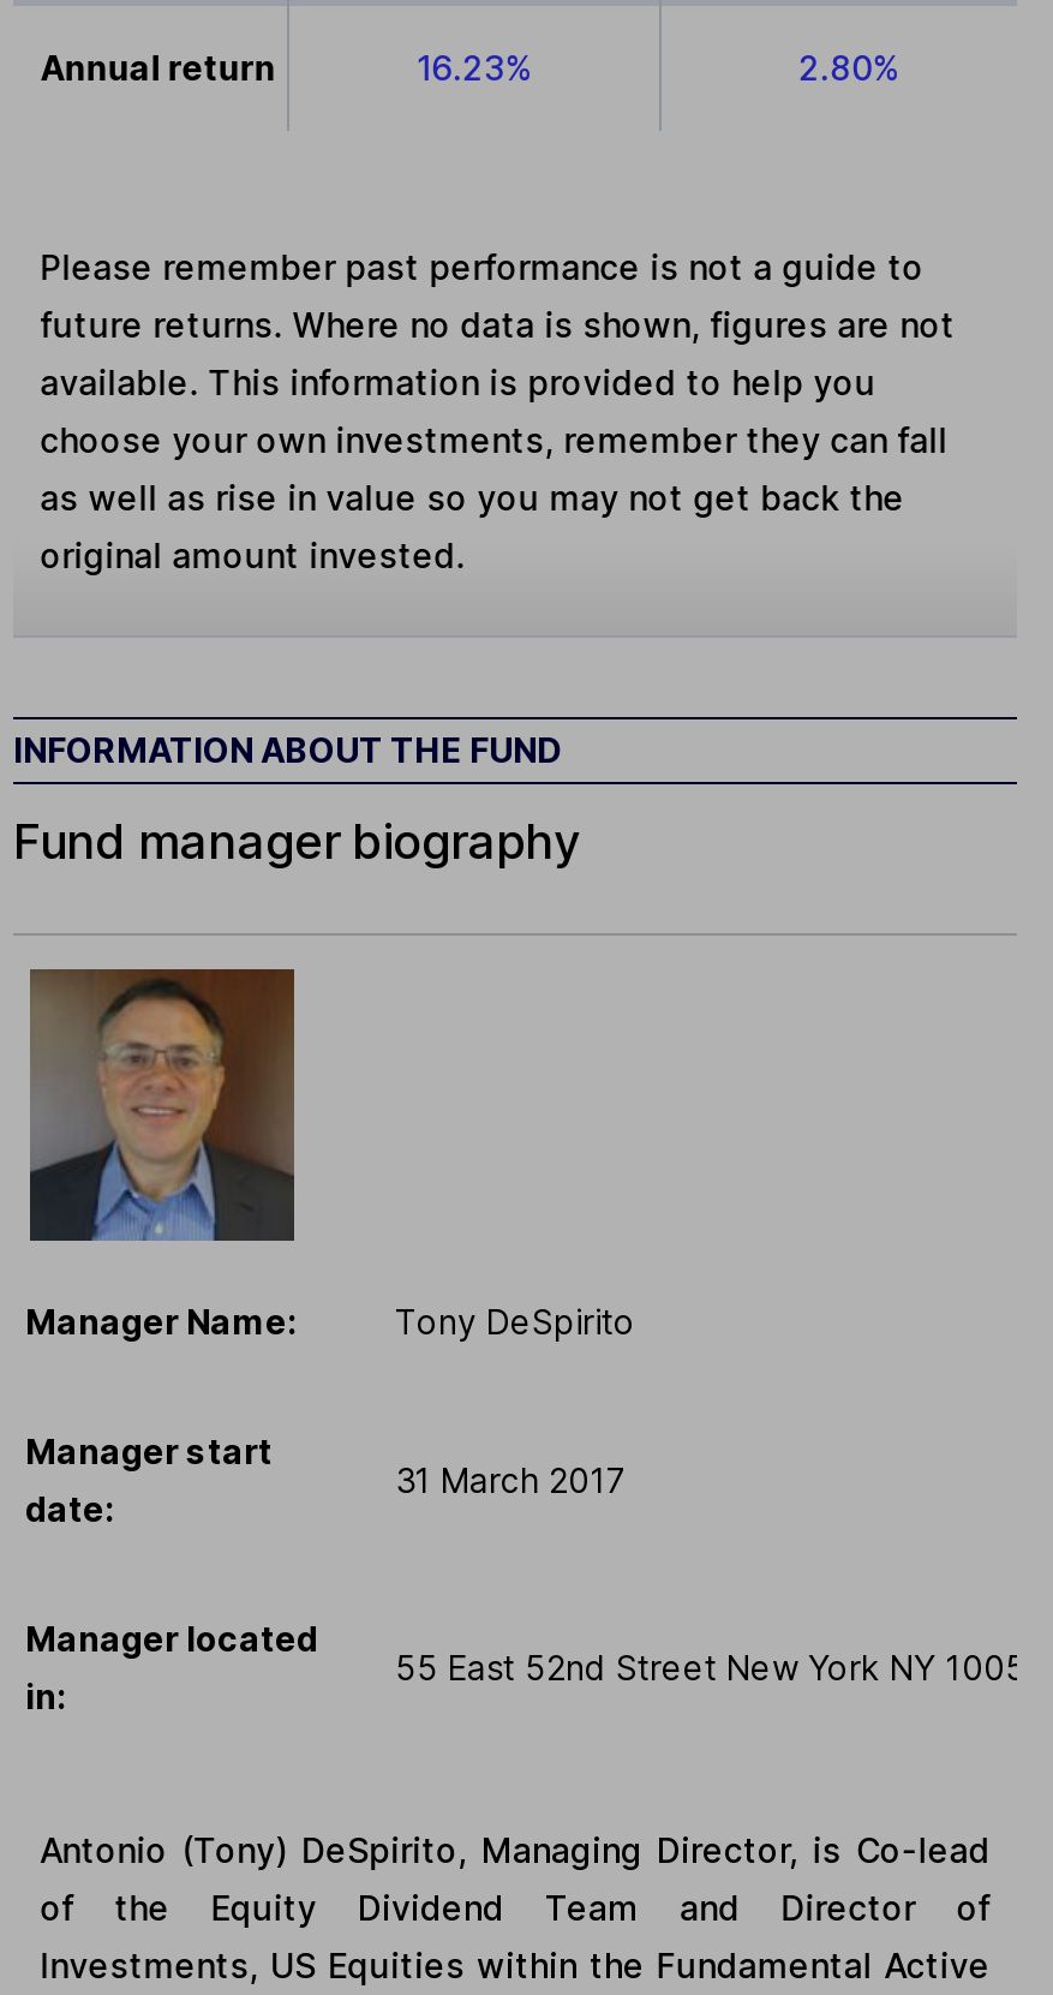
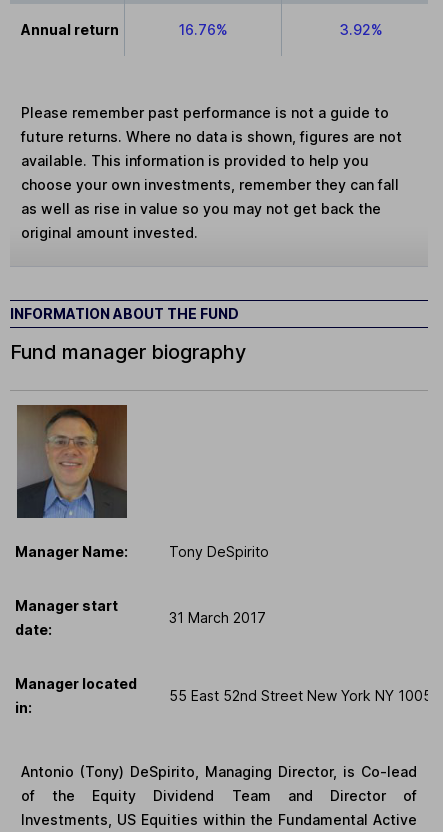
- 16.23%
+ 16.76%

- 2.80%
+ 3.92%
